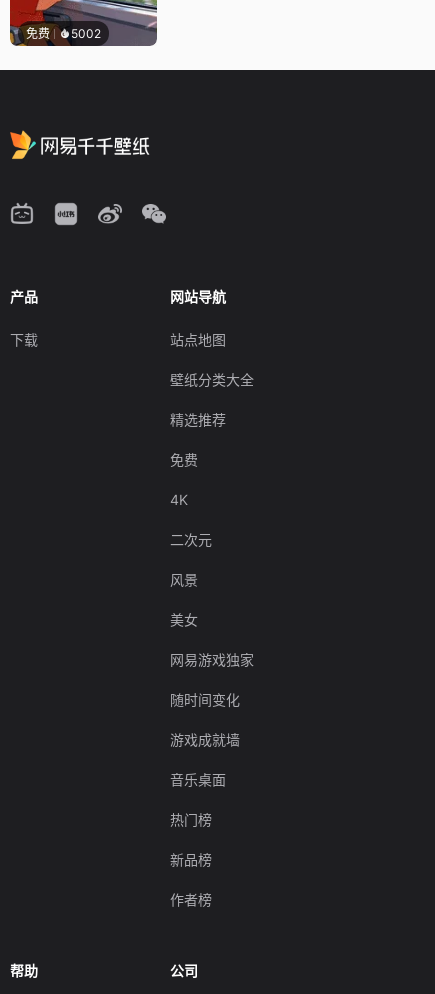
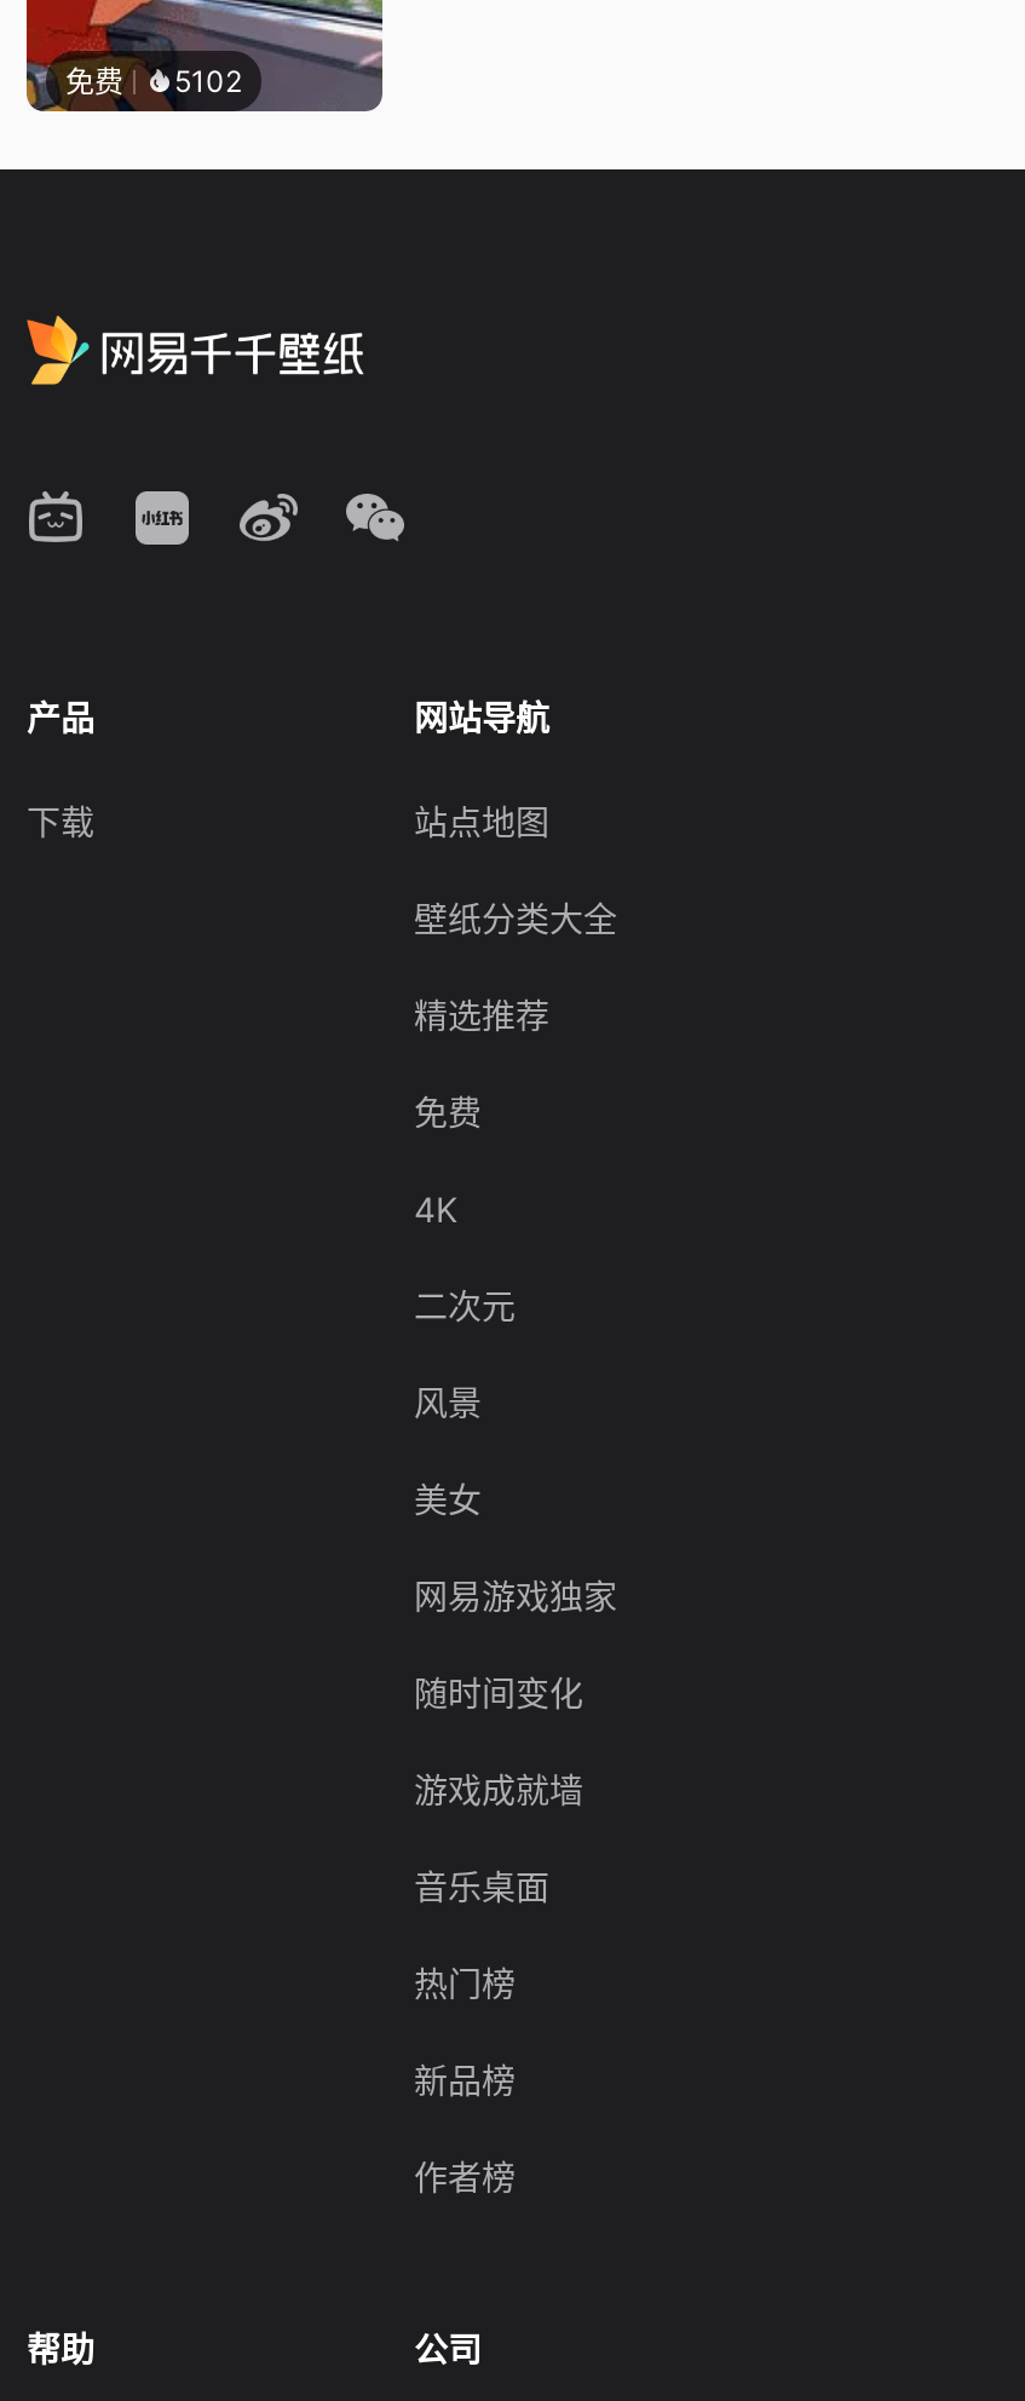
- 免费 5002
+ 免费 5102
